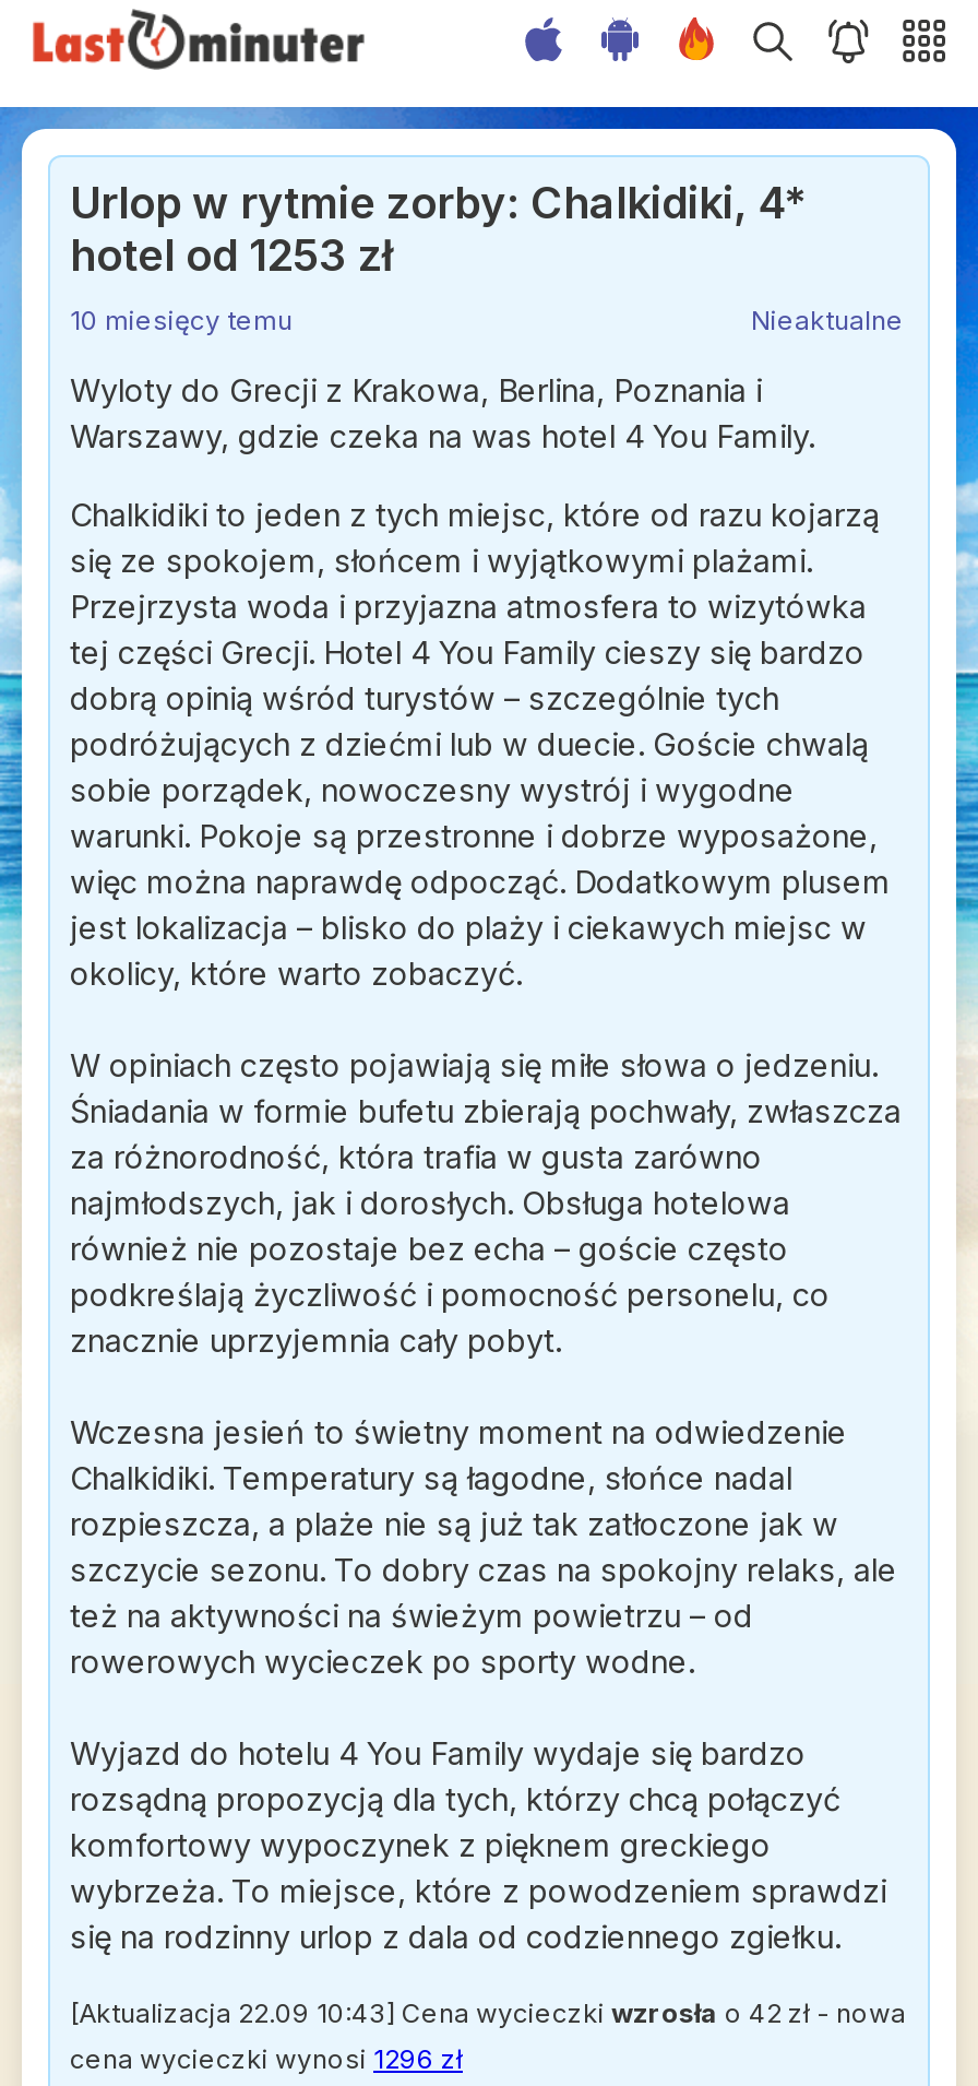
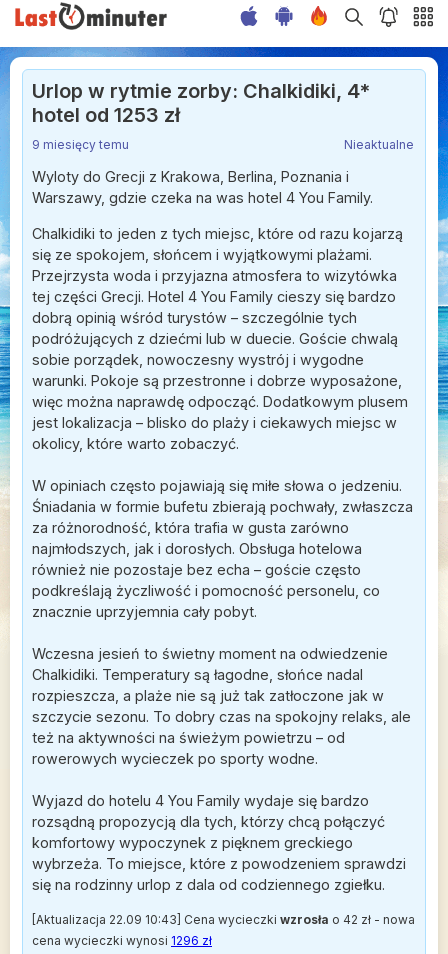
- 10 miesięcy temu
+ 9 miesięcy temu
